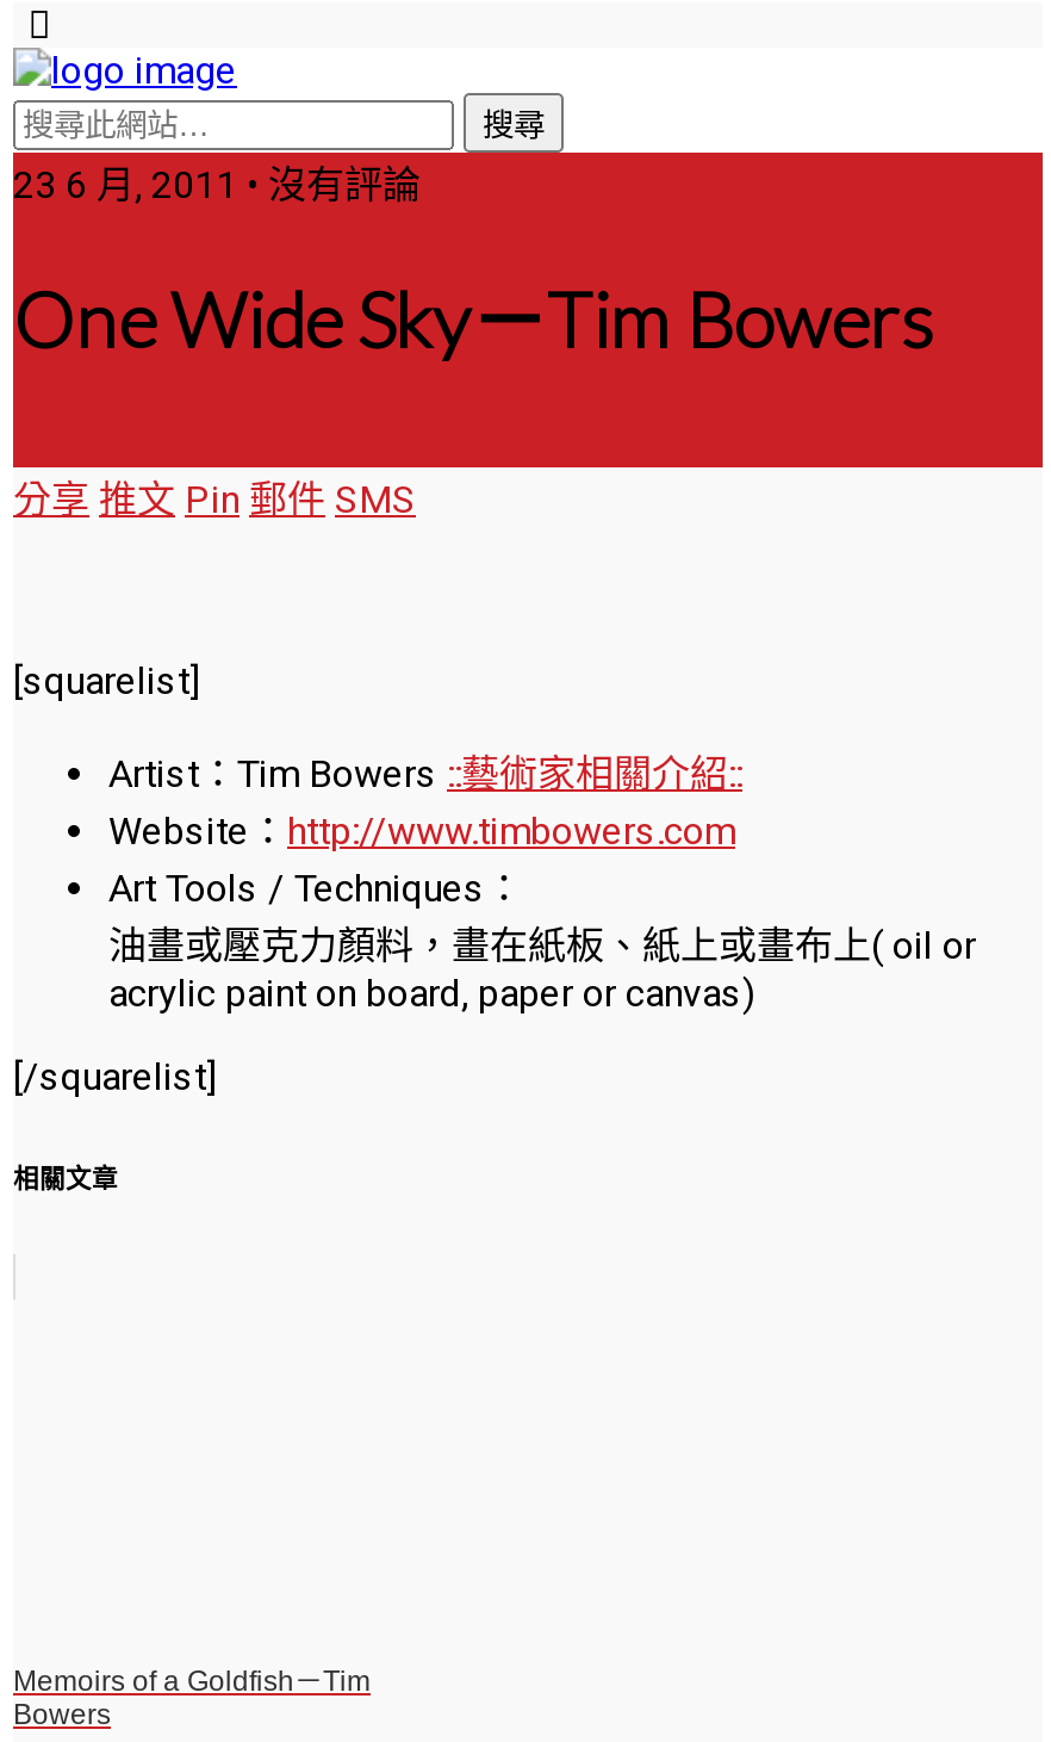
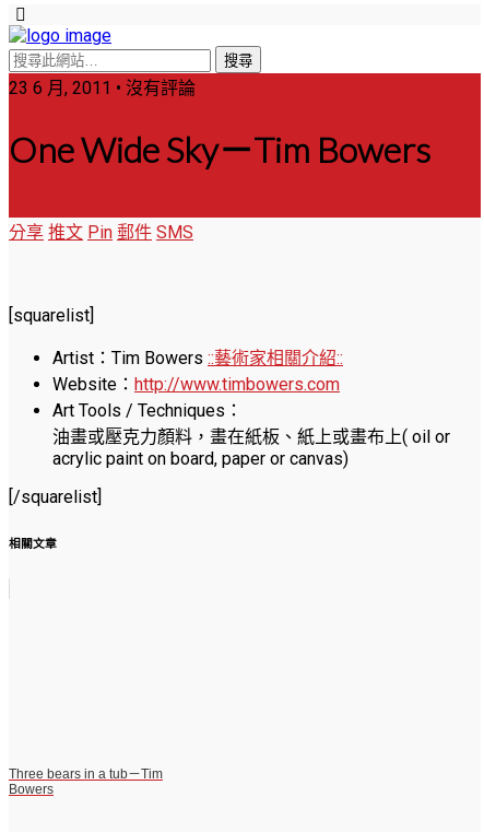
- Memoirs of a Goldfish－Tim
+ Three bears in a tub－Tim
